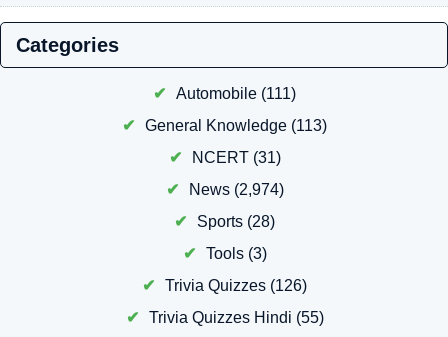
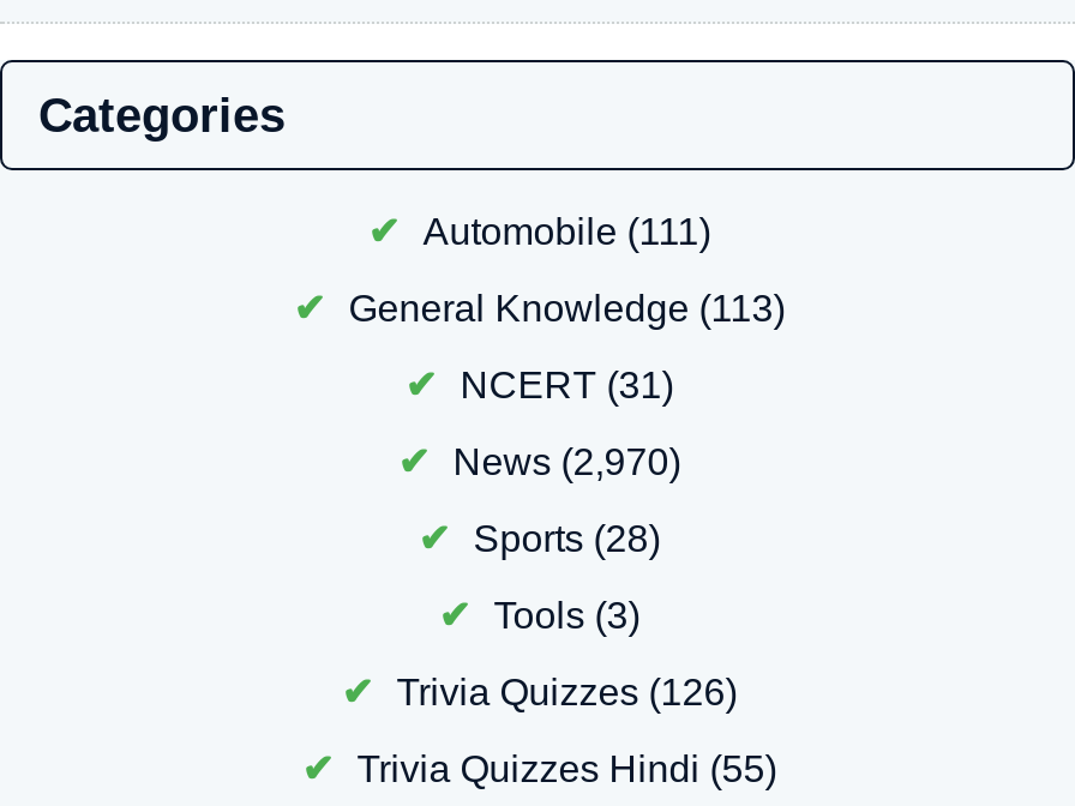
- News (2,974)
+ News (2,970)
